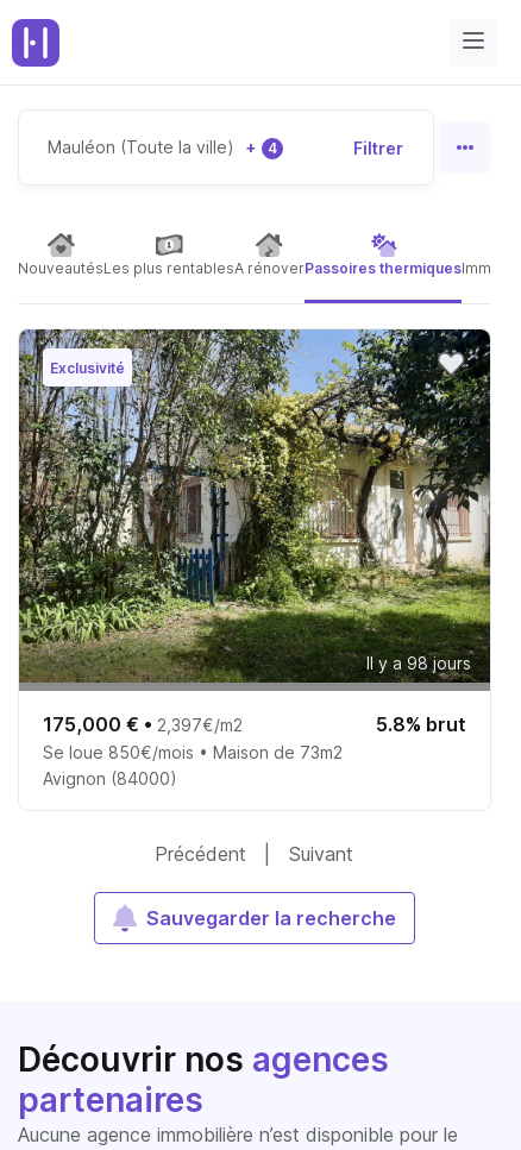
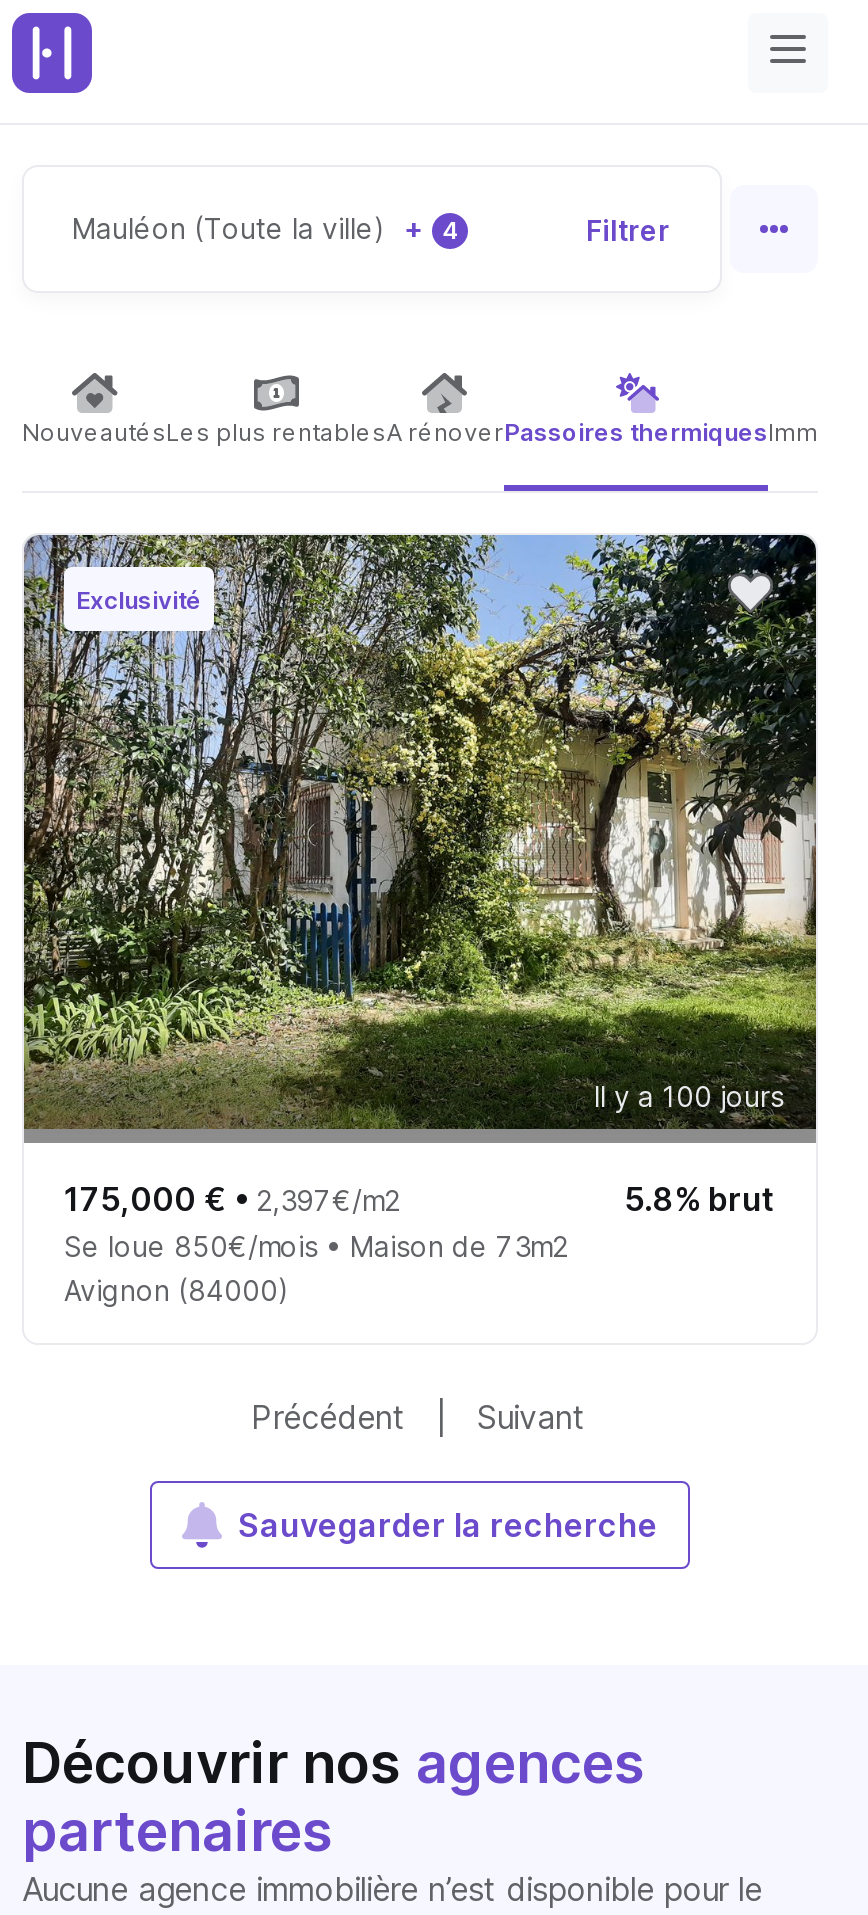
- Il y a 98 jours
+ Il y a 100 jours
